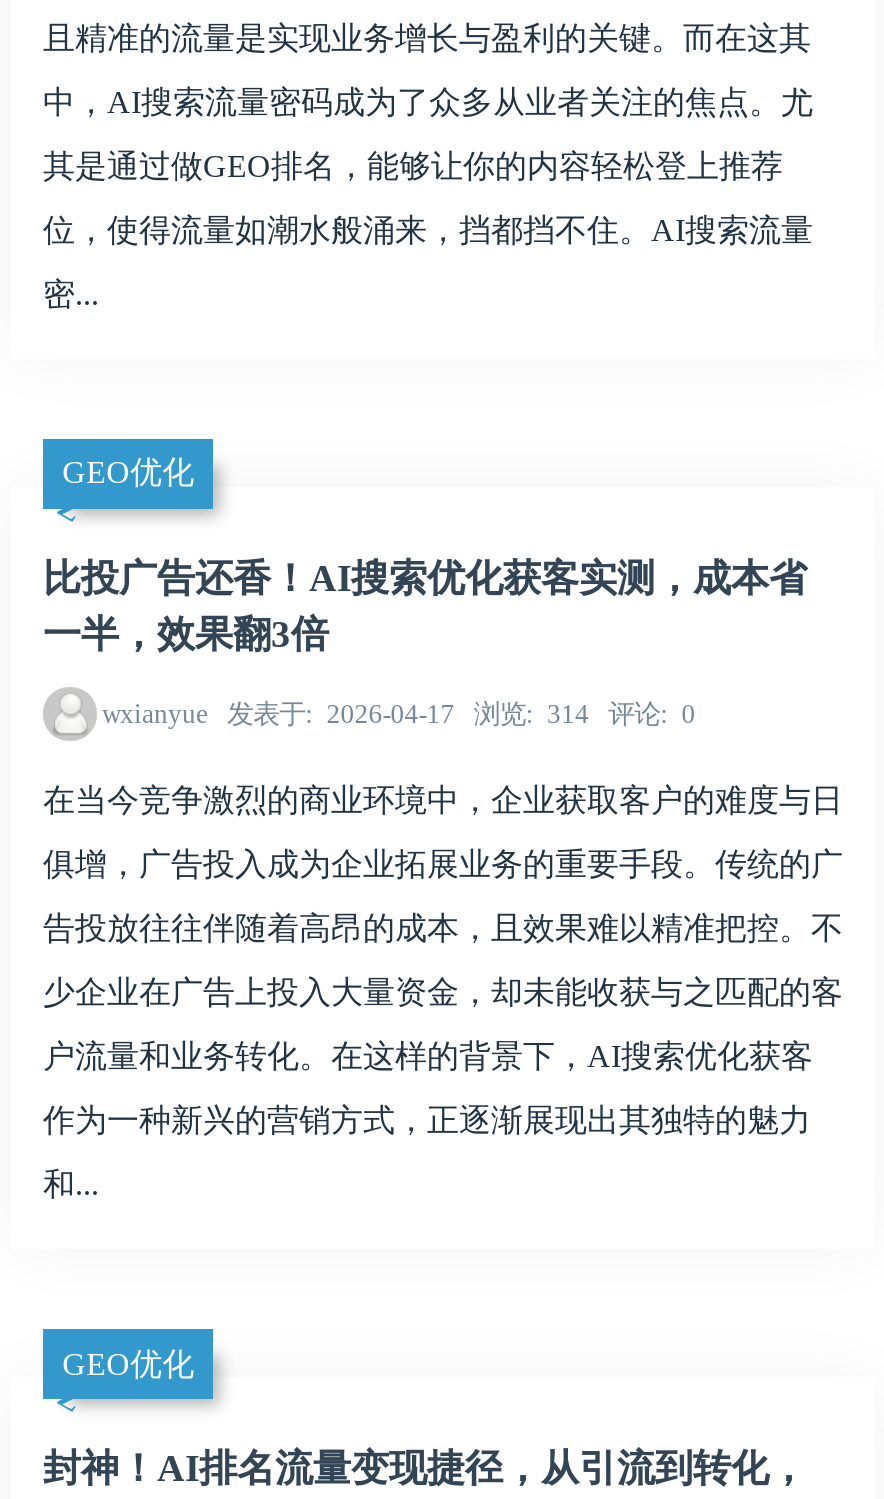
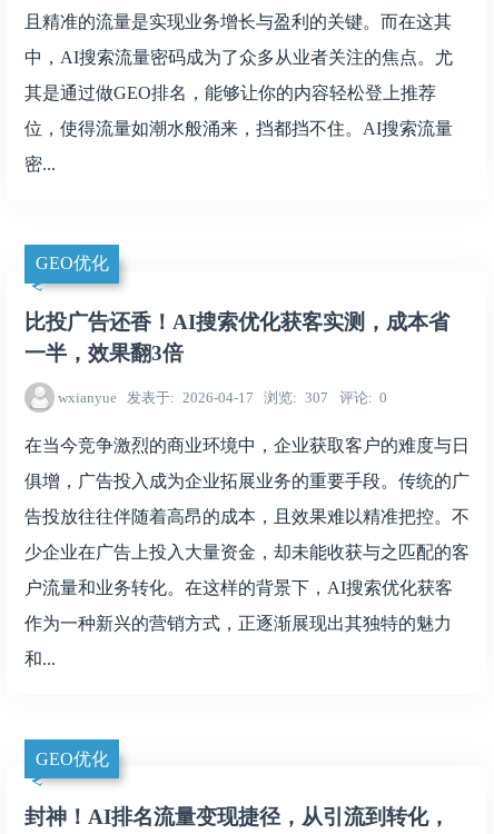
- wxianyue 发表于 2026-04-17 浏览 314 评论 0
+ wxianyue 发表于 2026-04-17 浏览 307 评论 0
